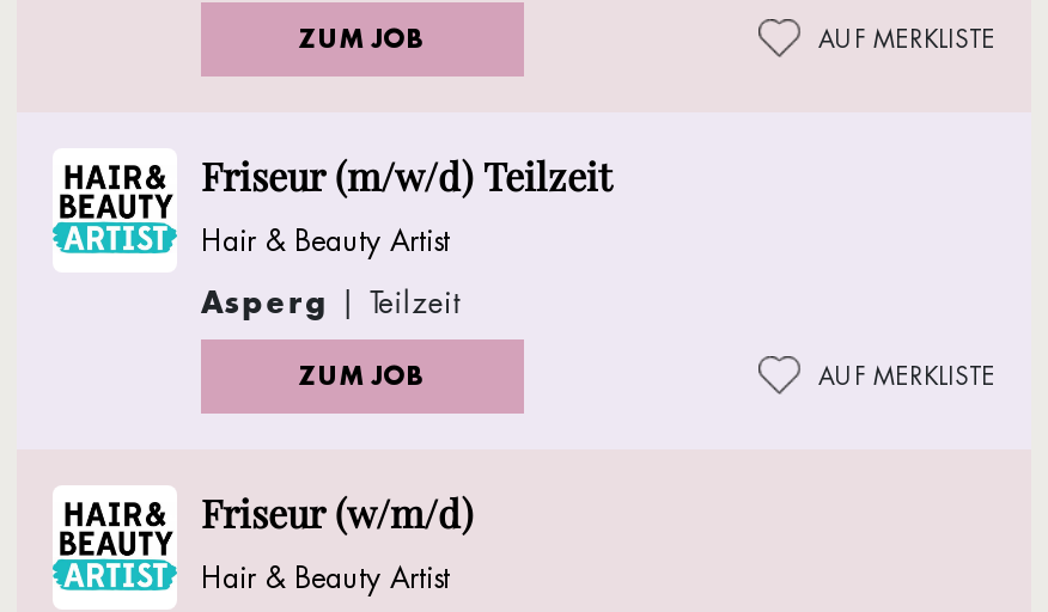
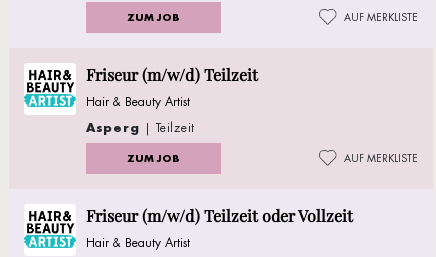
- Friseur (w/m/d)
+ Friseur (m/w/d) Teilzeit oder Vollzeit
